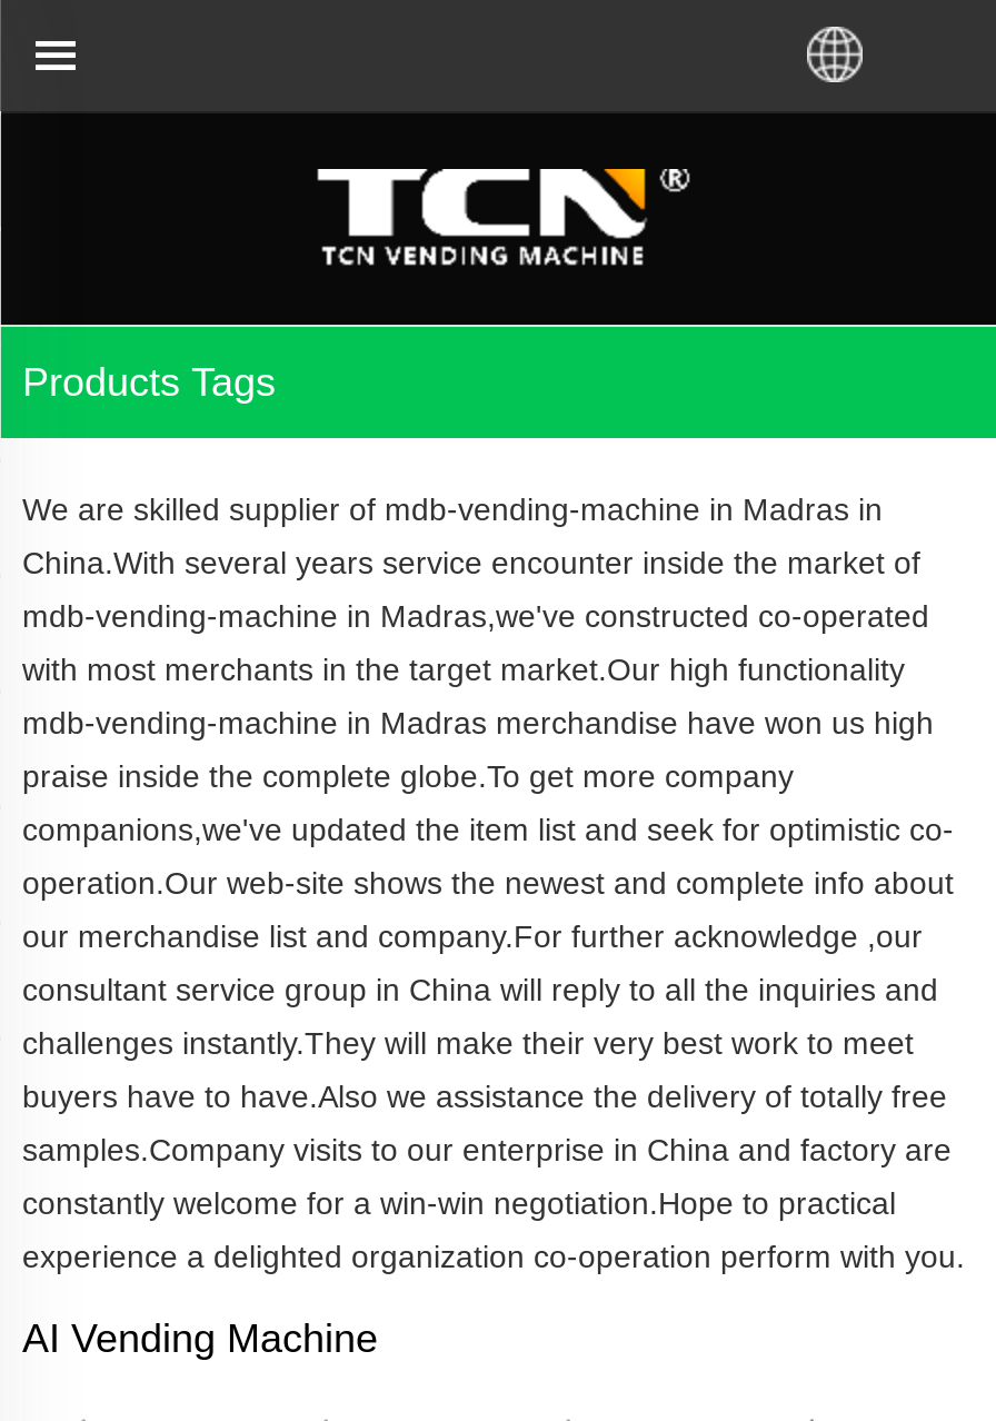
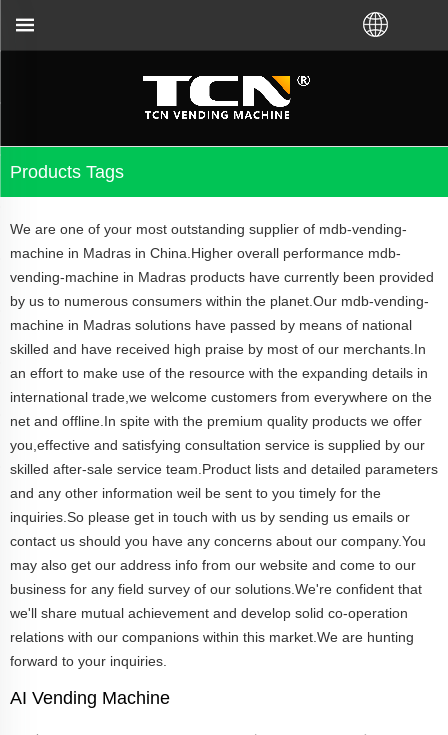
- We are skilled supplier of mdb-vending-machine in Madras in
- China.With several years service encounter inside the market of
- mdb-vending-machine in Madras,we've constructed co-operated
- with most merchants in the target market.Our high functionality
- mdb-vending-machine in Madras merchandise have won us high
- praise inside the complete globe.To get more company
- companions,we've updated the item list and seek for optimistic co-
- operation.Our web-site shows the newest and complete info about
- our merchandise list and company.For further acknowledge ,our
- consultant service group in China will reply to all the inquiries and
- challenges instantly.They will make their very best work to meet
- buyers have to have.Also we assistance the delivery of totally free
- samples.Company visits to our enterprise in China and factory are
- constantly welcome for a win-win negotiation.Hope to practical
- experience a delighted organization co-operation perform with you.
+ We are one of your most outstanding supplier of mdb-vending-
+ machine in Madras in China.Higher overall performance mdb-
+ vending-machine in Madras products have currently been provided
+ by us to numerous consumers within the planet.Our mdb-vending-
+ machine in Madras solutions have passed by means of national
+ skilled and have received high praise by most of our merchants.In
+ an effort to make use of the resource with the expanding details in
+ international trade,we welcome customers from everywhere on the
+ net and offline.In spite with the premium quality products we offer
+ you,effective and satisfying consultation service is supplied by our
+ skilled after-sale service team.Product lists and detailed parameters
+ and any other information weil be sent to you timely for the
+ inquiries.So please get in touch with us by sending us emails or
+ contact us should you have any concerns about our company.You
+ may also get our address info from our website and come to our
+ business for any field survey of our solutions.We're confident that
+ we'll share mutual achievement and develop solid co-operation
+ relations with our companions within this market.We are hunting
+ forward to your inquiries.
